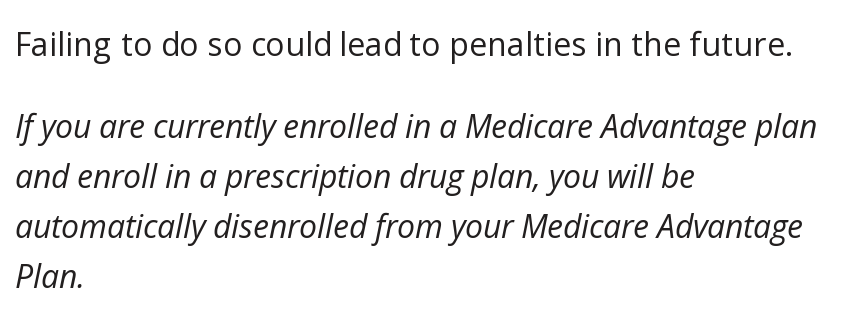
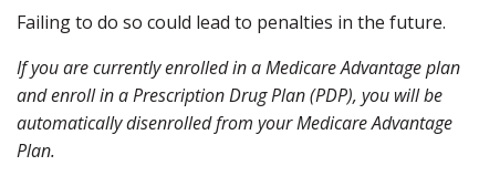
- and enroll in a prescription drug plan, you will be
+ and enroll in a Prescription Drug Plan (PDP), you will be
